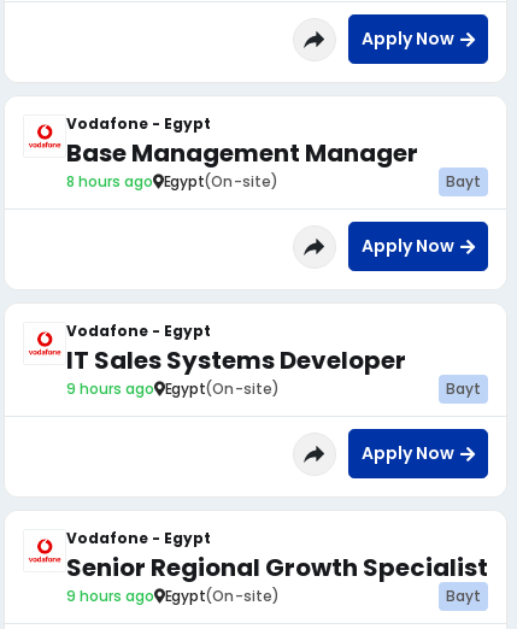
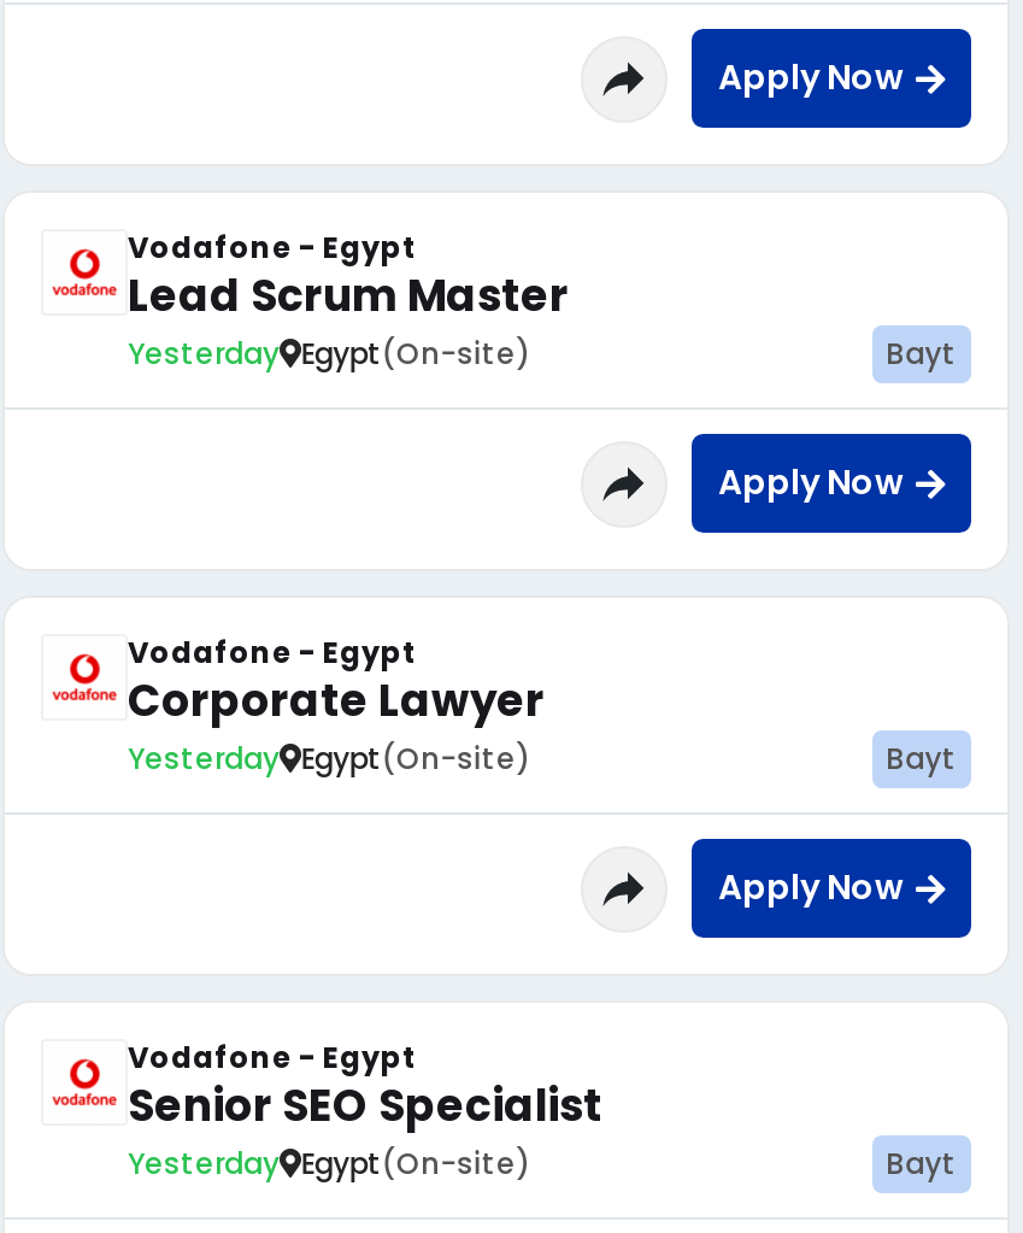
- Base Management Manager
- 8 hours ago Egypt(On-site)
+ Lead Scrum Master
+ Yesterday Egypt(On-site)

- IT Sales Systems Developer
- 9 hours ago Egypt(On-site)
+ Corporate Lawyer
+ Yesterday Egypt(On-site)

- Senior Regional Growth Specialist
- 9 hours ago Egypt(On-site)
+ Senior SEO Specialist
+ Yesterday Egypt(On-site)
